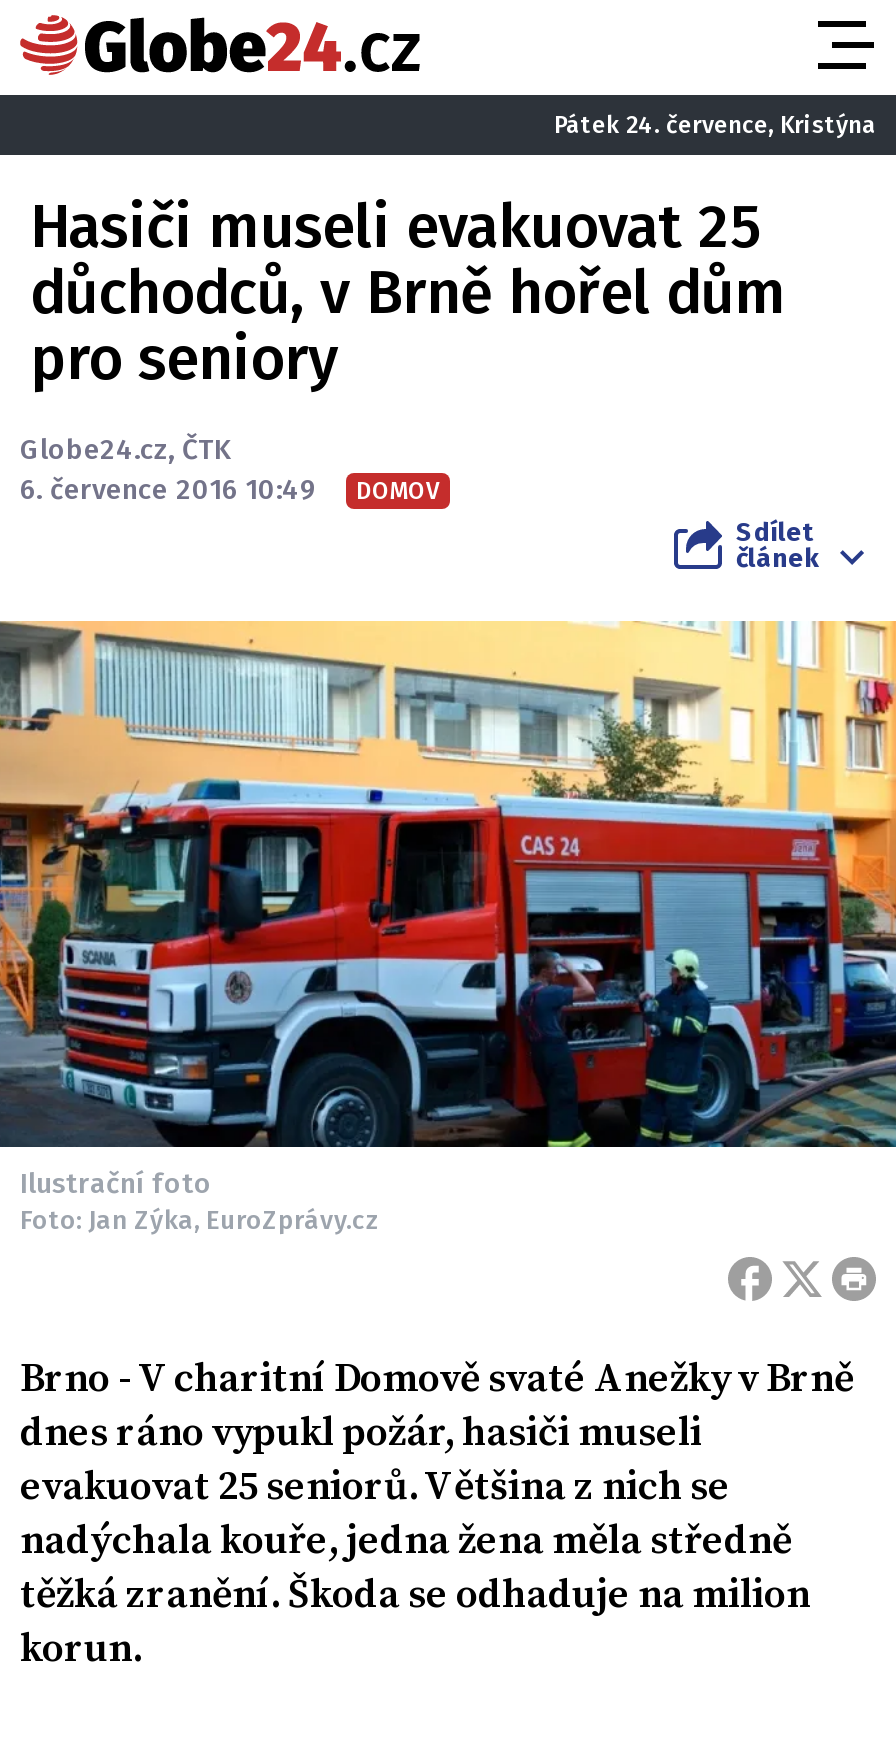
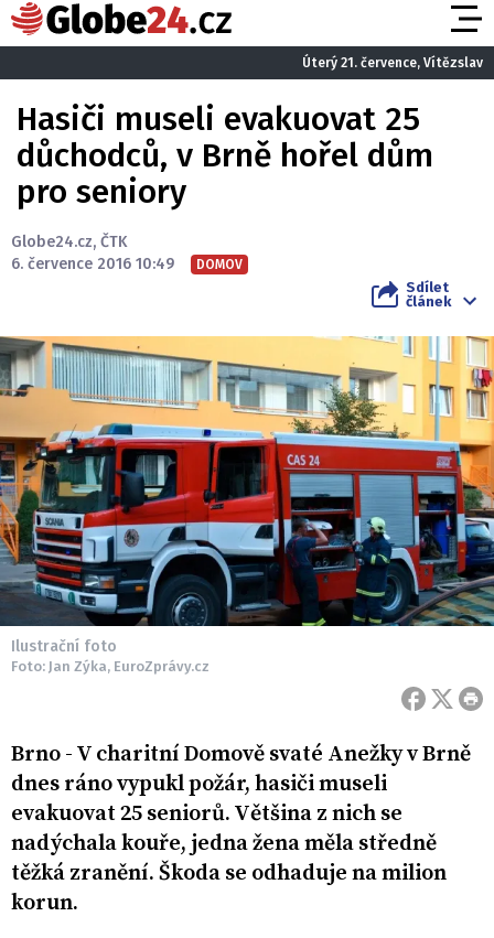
- Pátek 24. července, Kristýna
+ Úterý 21. července, Vítězslav
